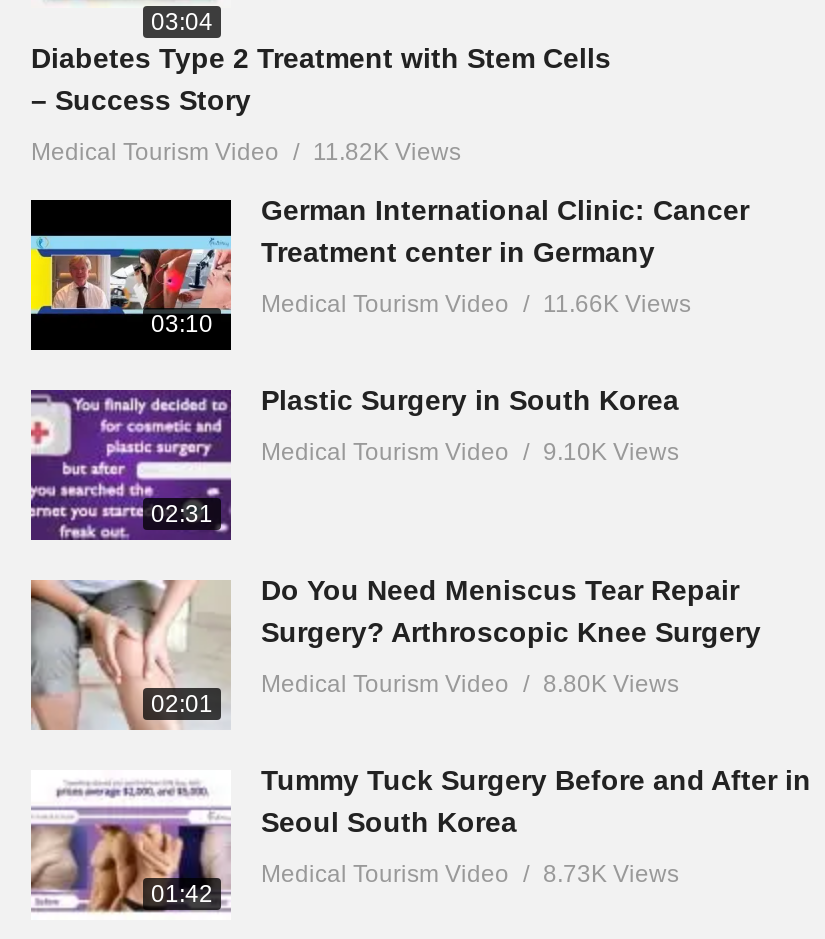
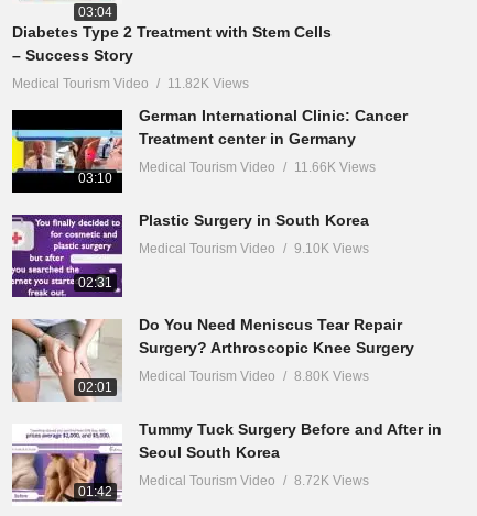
- Medical Tourism Video 8.73K Views
+ Medical Tourism Video 8.72K Views
